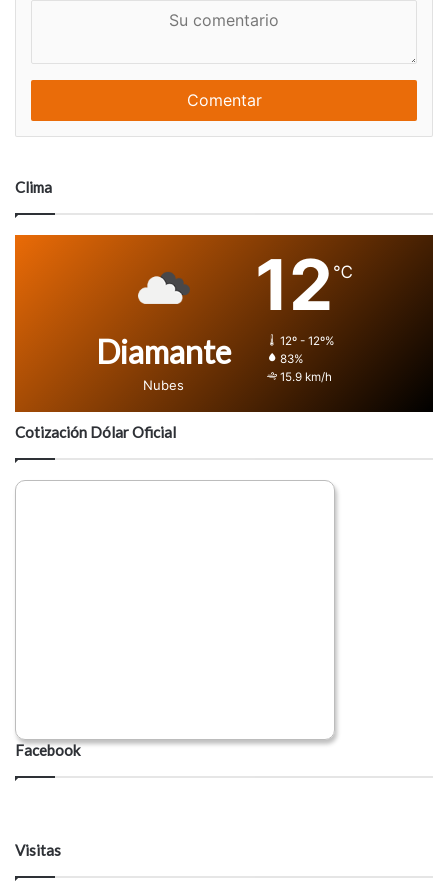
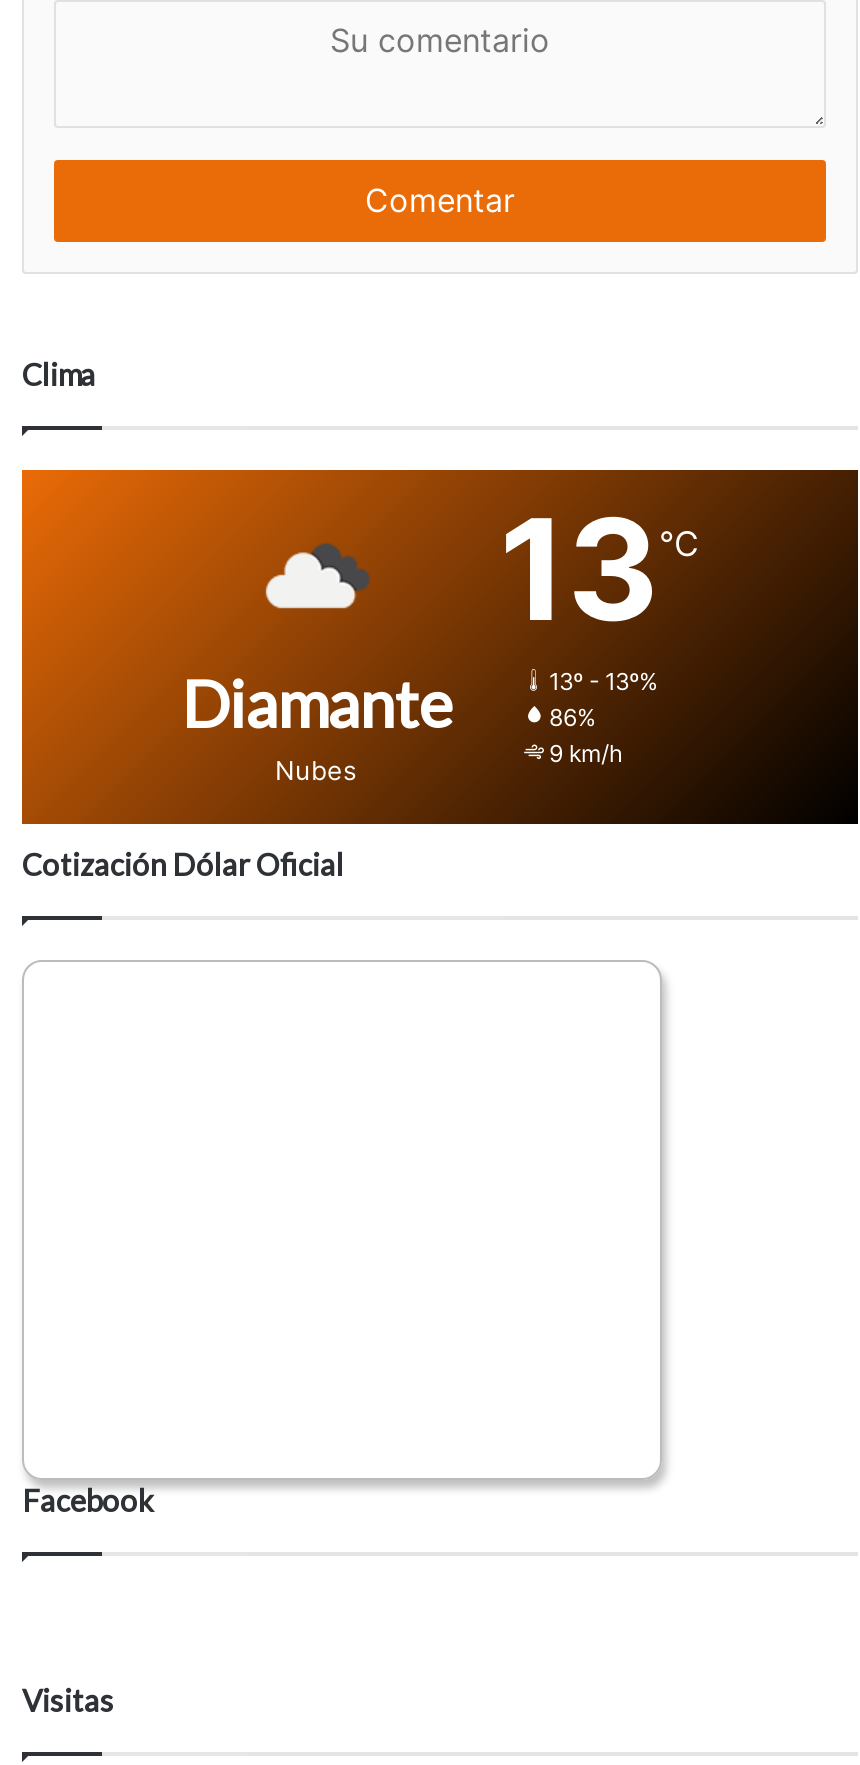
- 12℃
- 12º - 12º%
- 83%
- 15.9 km/h
+ 13℃
+ 13º - 13º%
+ 86%
+ 9 km/h
